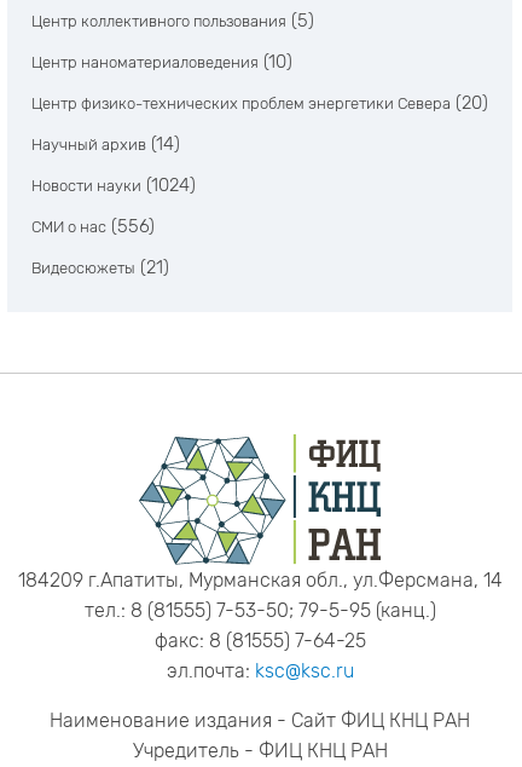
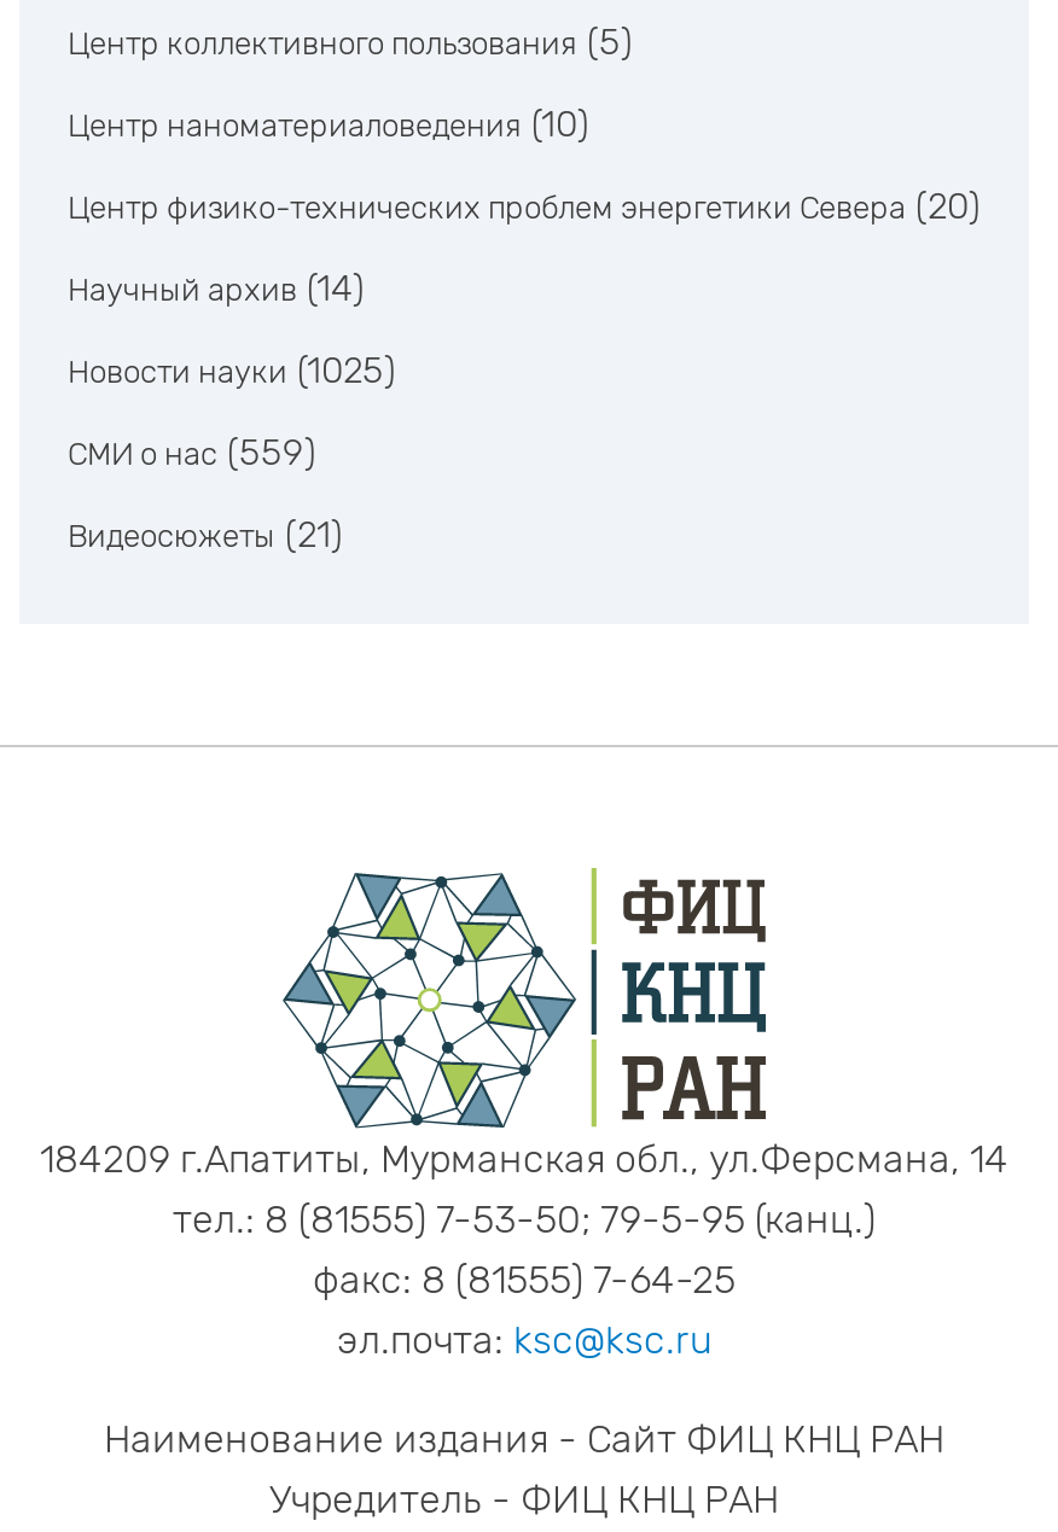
- Новости науки (1024)
+ Новости науки (1025)

- СМИ о нас (556)
+ СМИ о нас (559)
